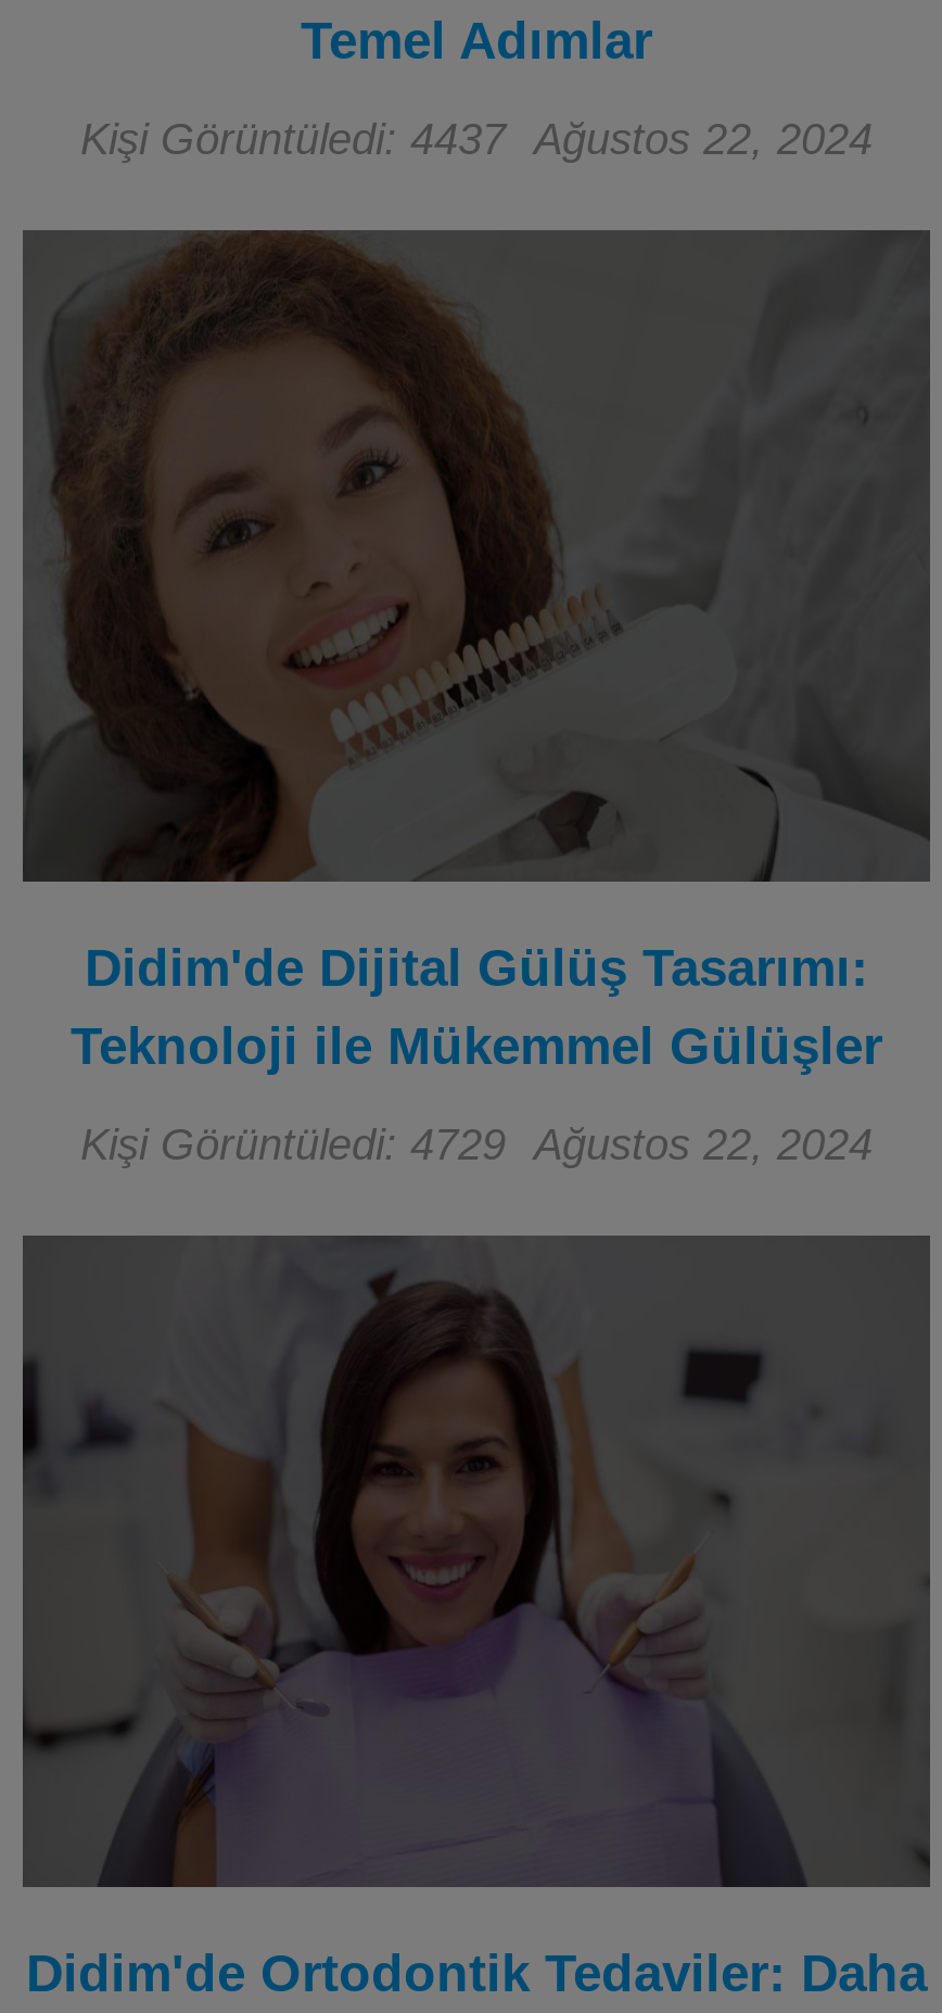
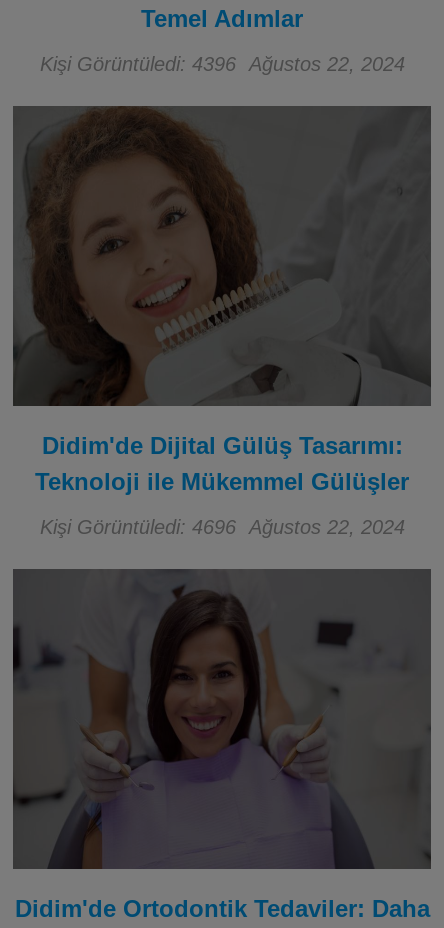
- Kişi Görüntüledi: 4437 Ağustos 22, 2024
+ Kişi Görüntüledi: 4396 Ağustos 22, 2024

- Kişi Görüntüledi: 4729 Ağustos 22, 2024
+ Kişi Görüntüledi: 4696 Ağustos 22, 2024
